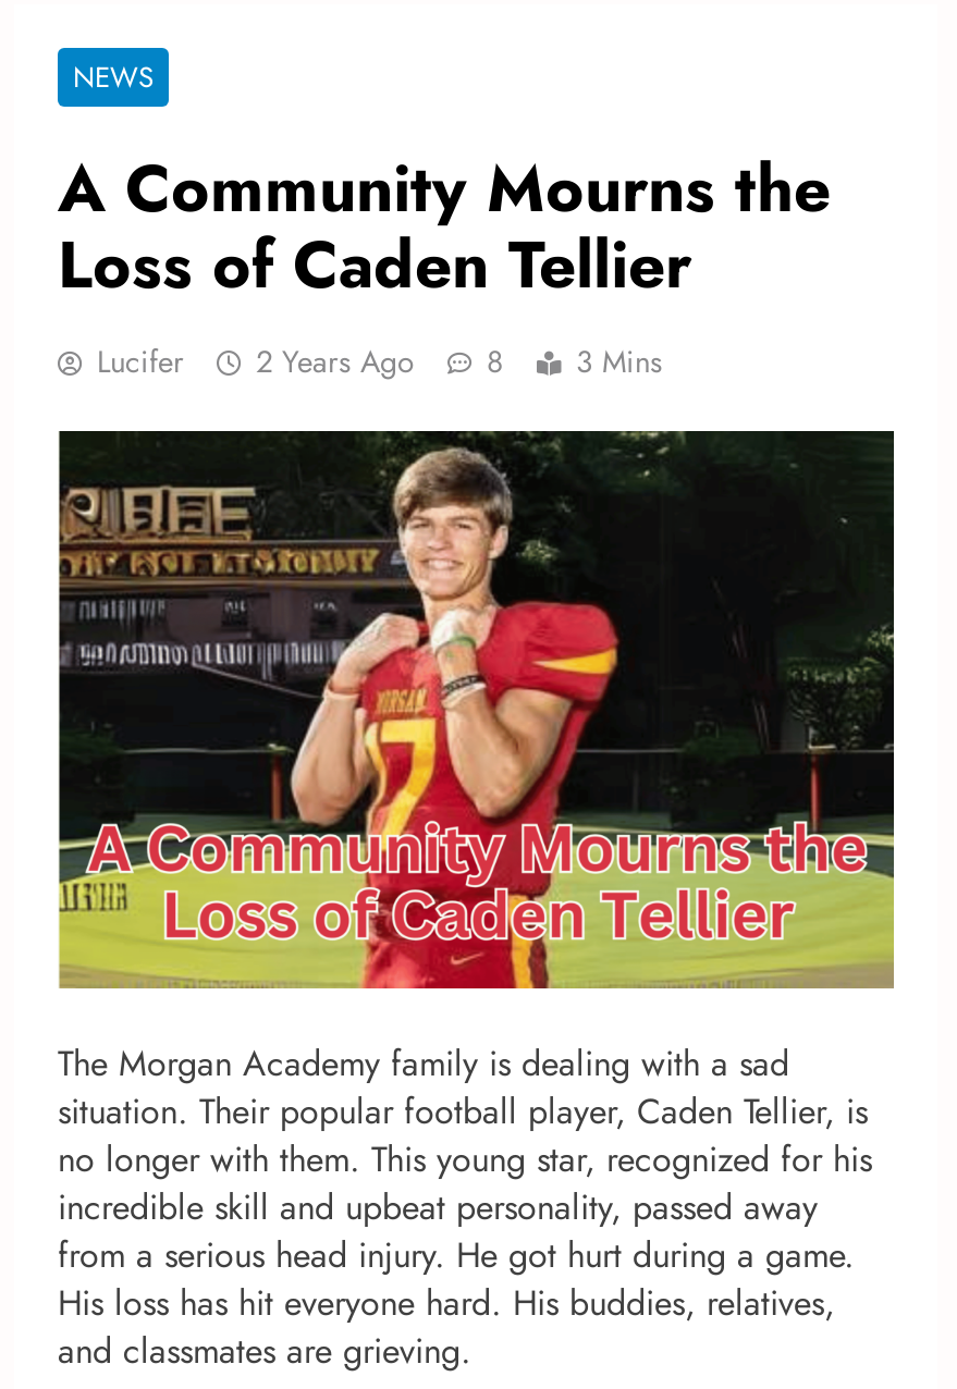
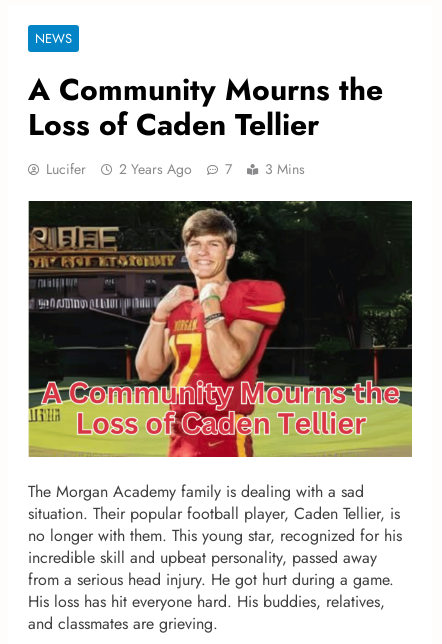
- Lucifer 2 Years Ago 8 3 Mins
+ Lucifer 2 Years Ago 7 3 Mins
